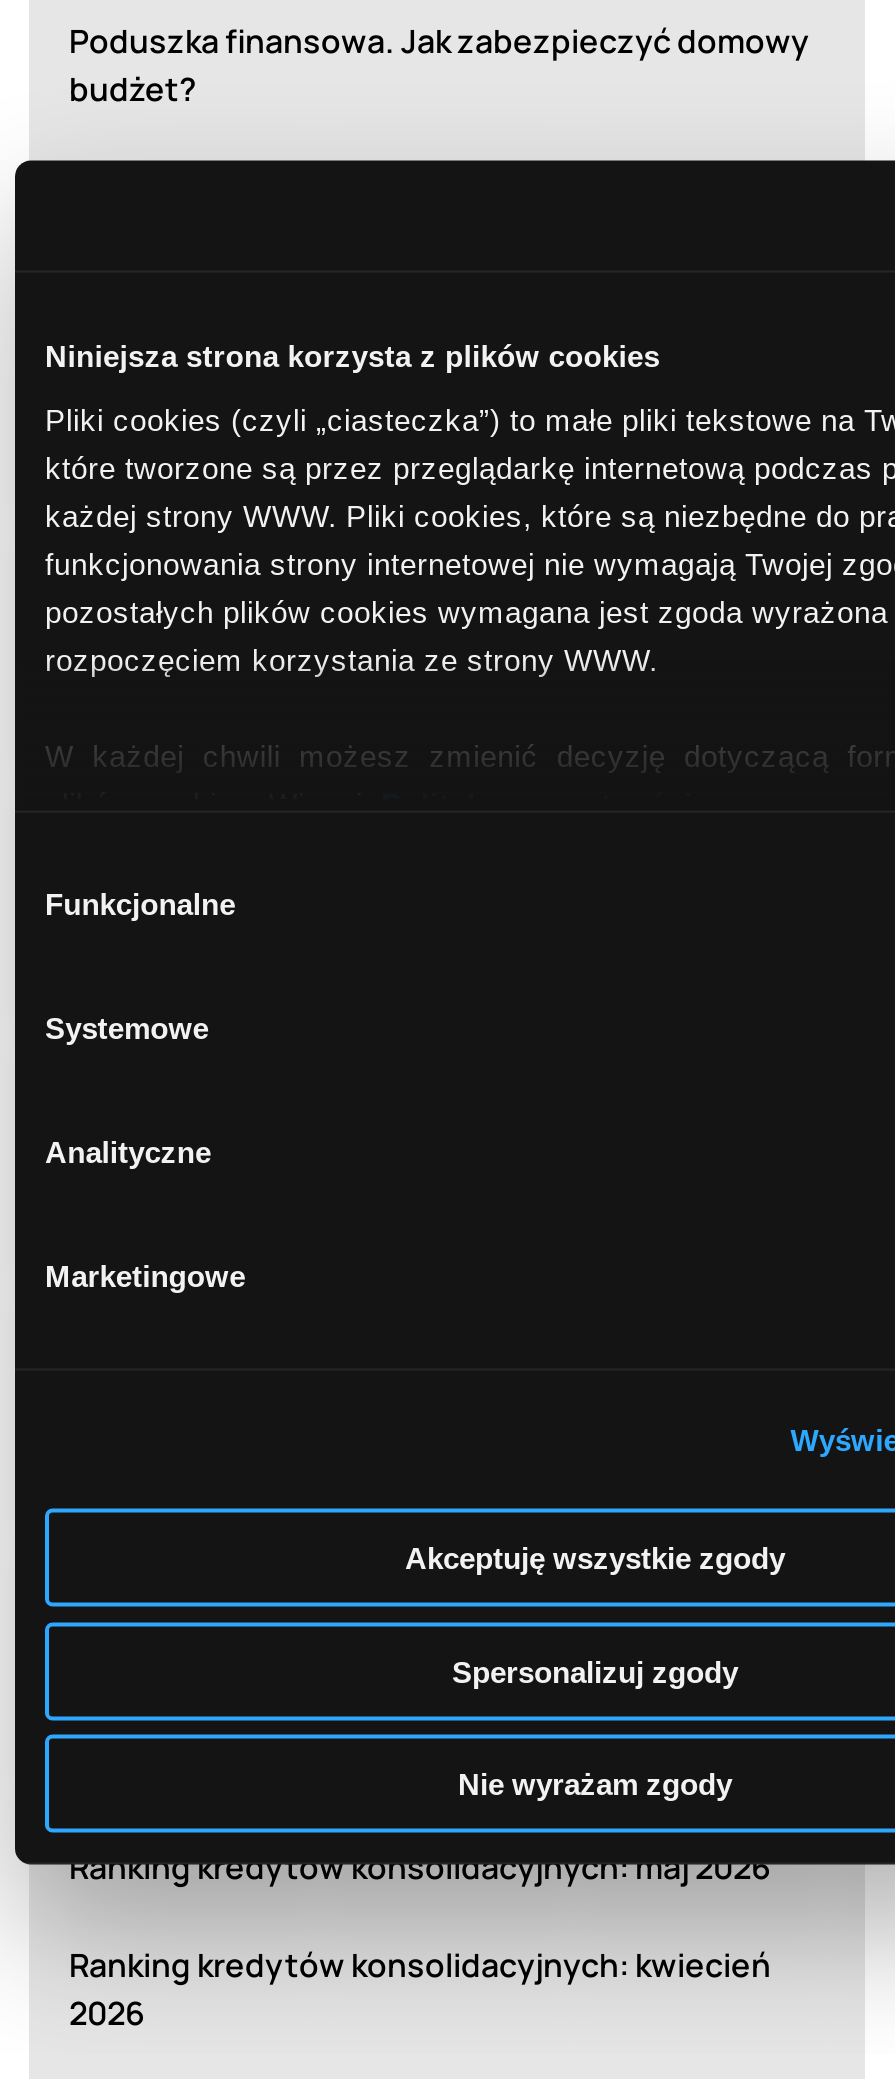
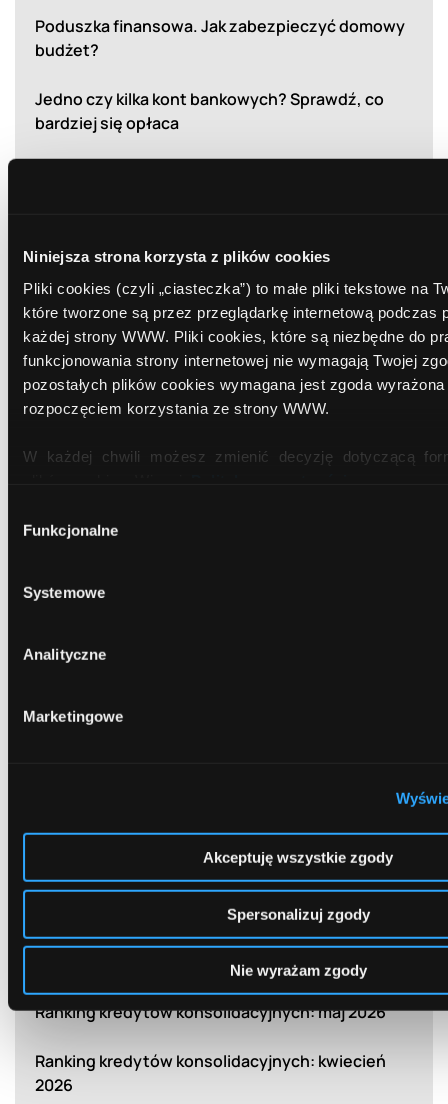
+ Jedno czy kilka kont bankowych? Sprawdź, co
+ bardziej się opłaca
